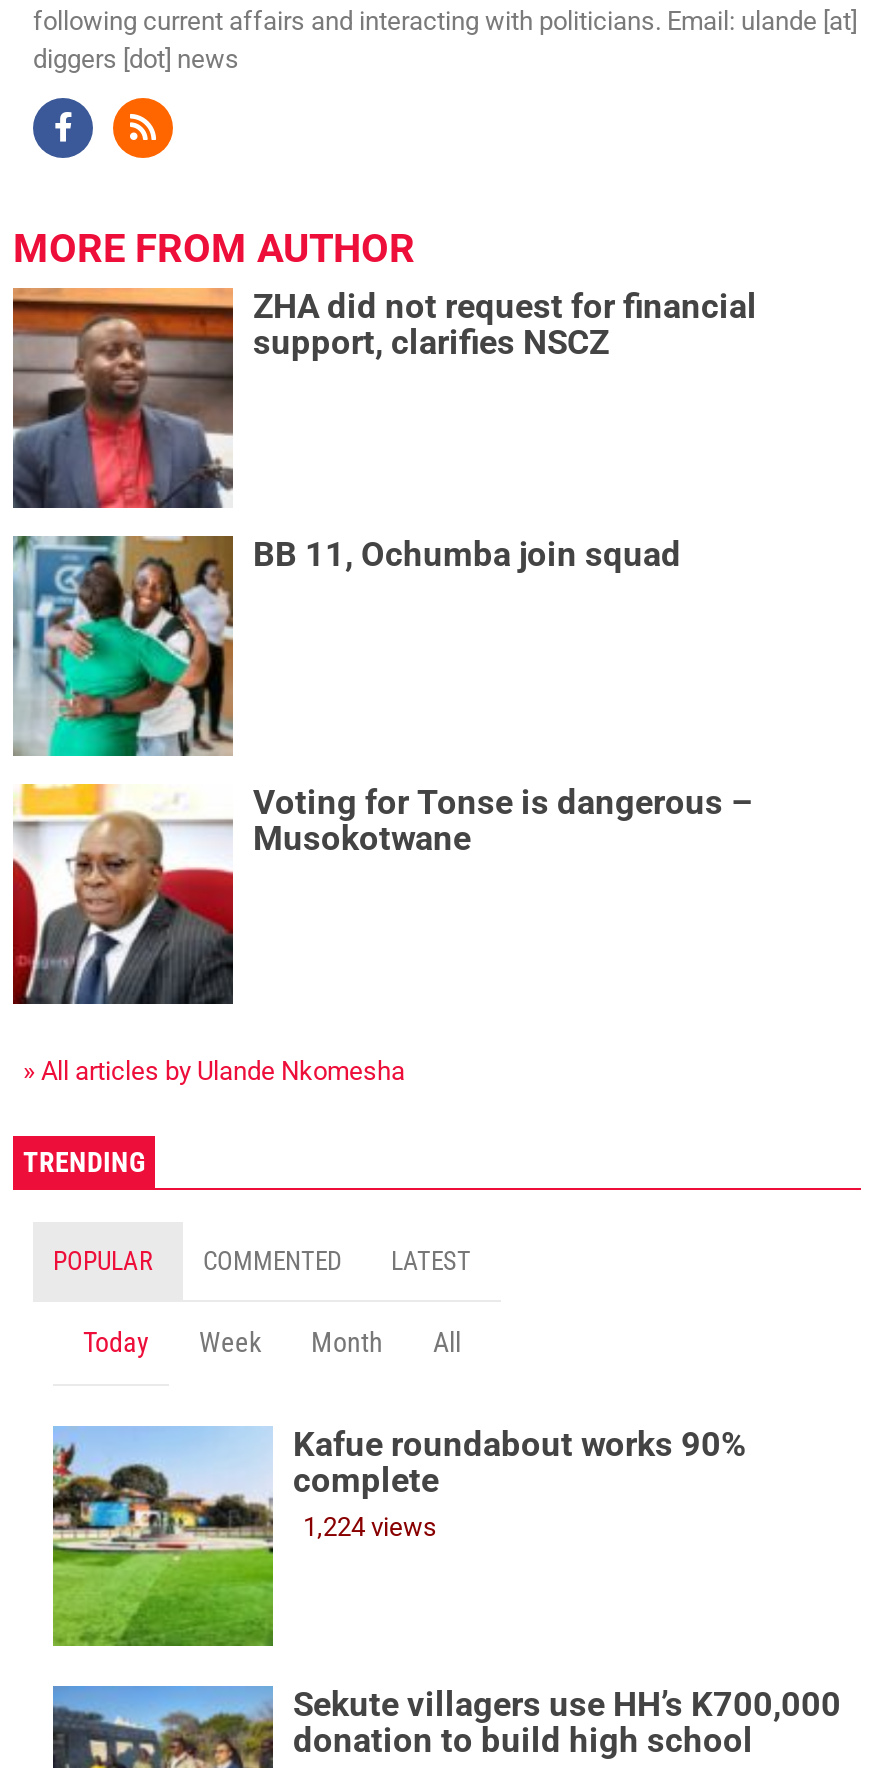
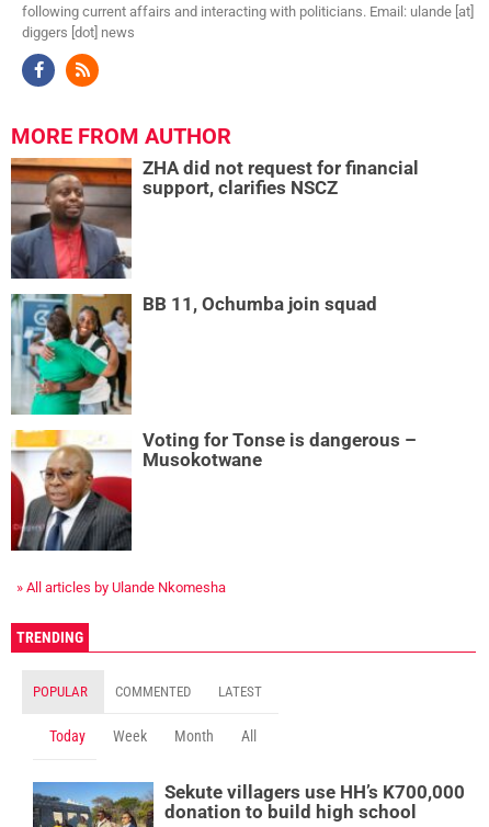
- [image]
- Kafue roundabout works 90%
- complete
- 1,224 views
